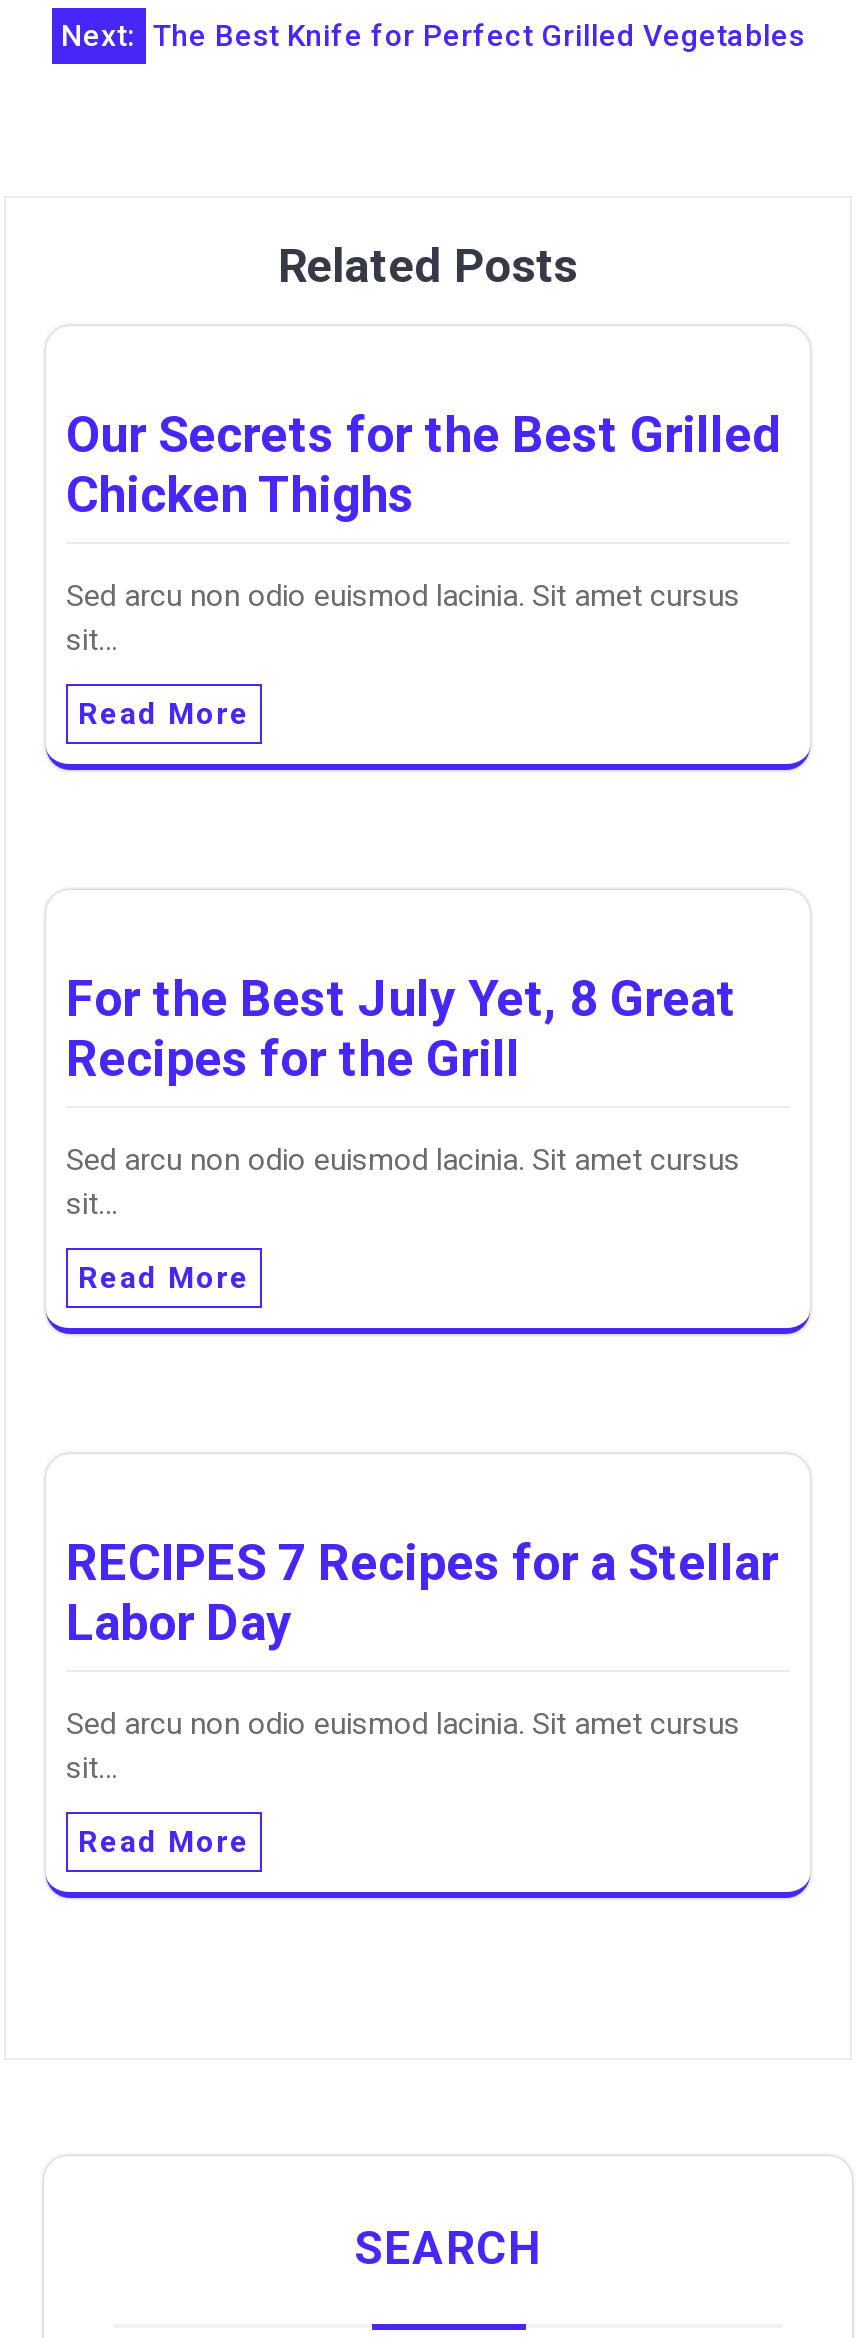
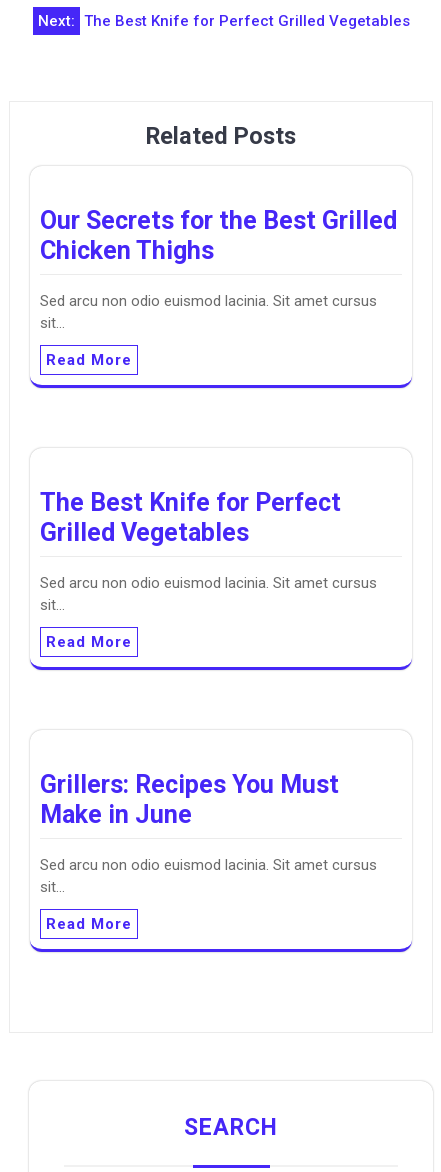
- For the Best July Yet, 8 Great
- Recipes for the Grill
+ The Best Knife for Perfect
+ Grilled Vegetables

- RECIPES 7 Recipes for a Stellar
- Labor Day
+ Grillers: Recipes You Must
+ Make in June
